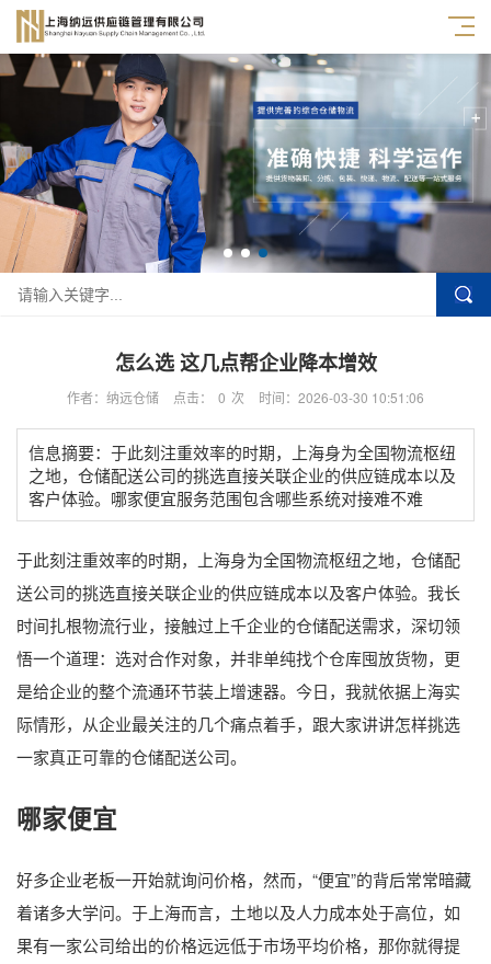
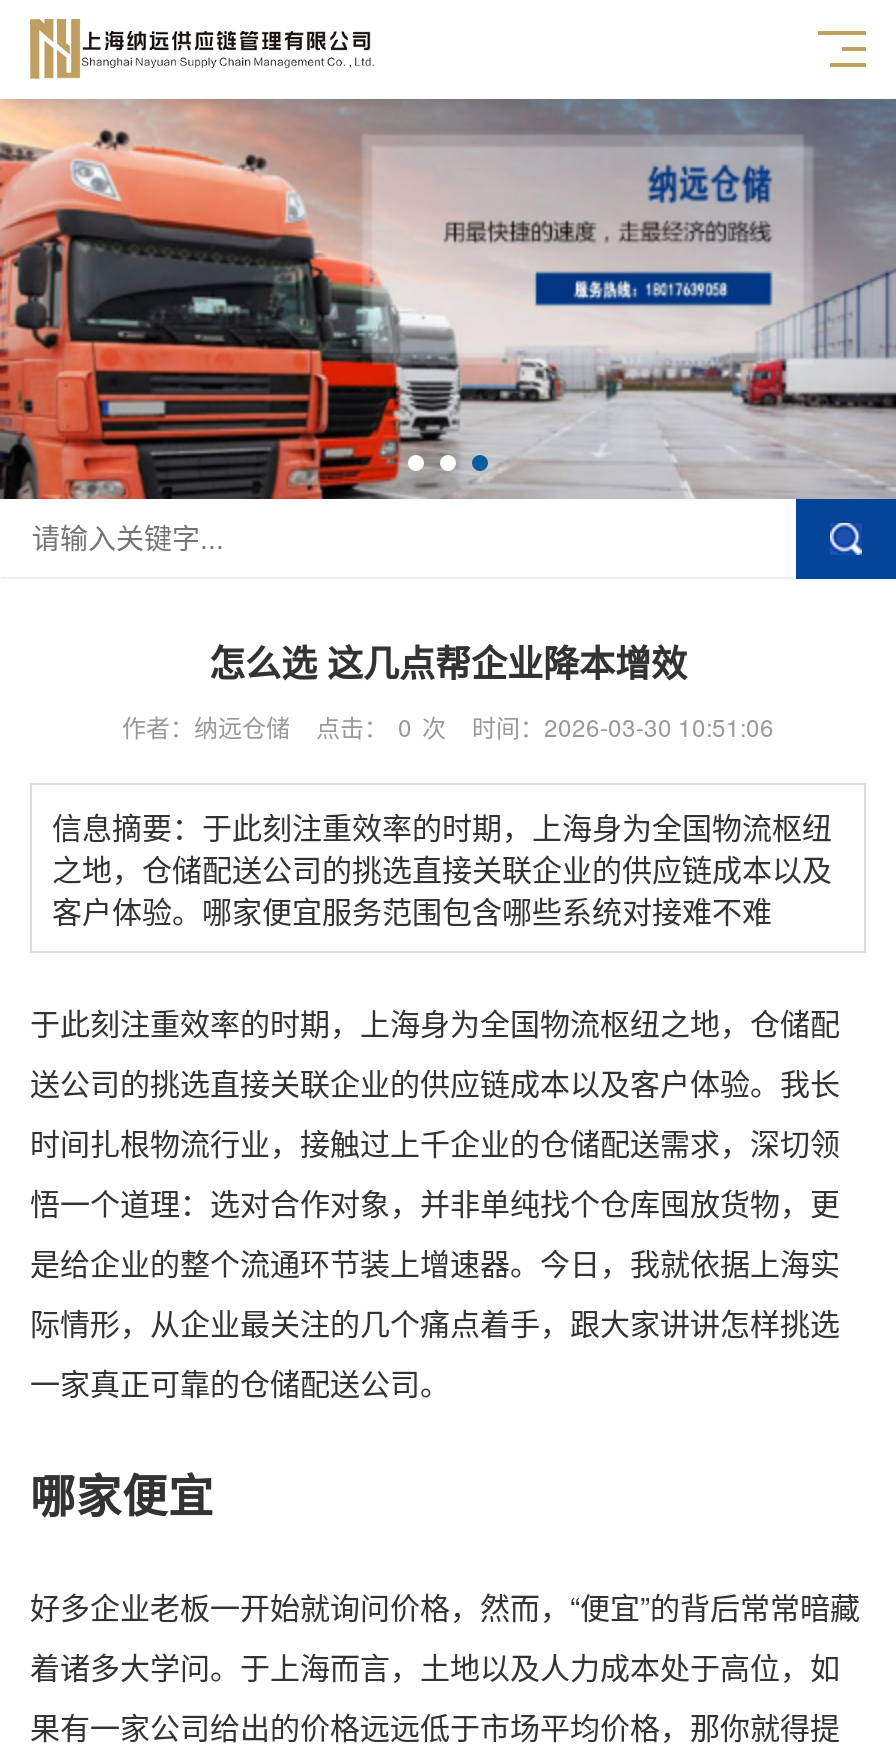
- [image]
+ [image]
